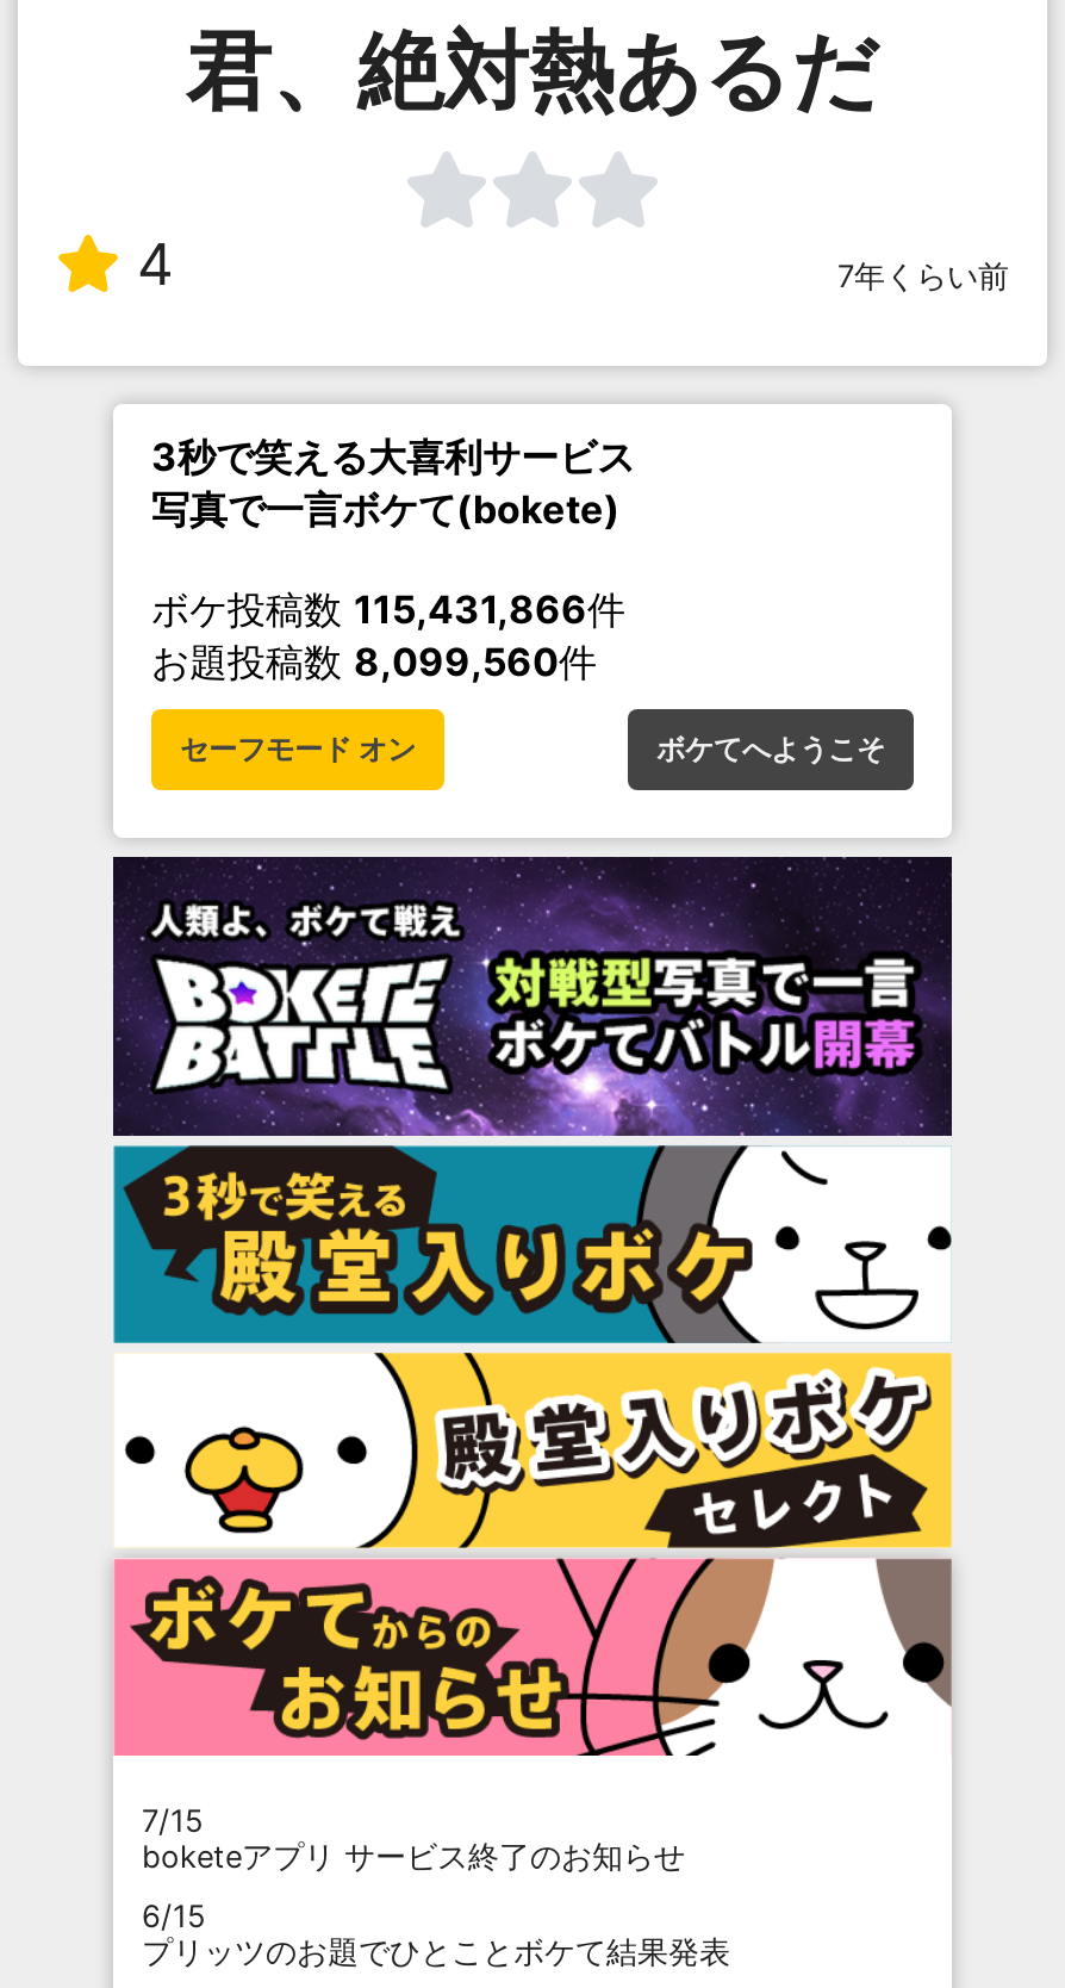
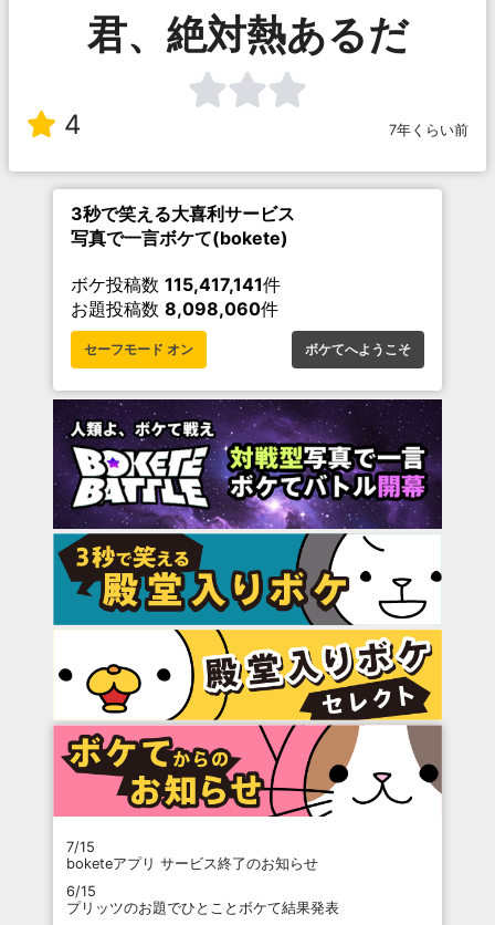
- ボケ投稿数115,431,866件
+ ボケ投稿数115,417,141件

- お題投稿数8,099,560件
+ お題投稿数8,098,060件
